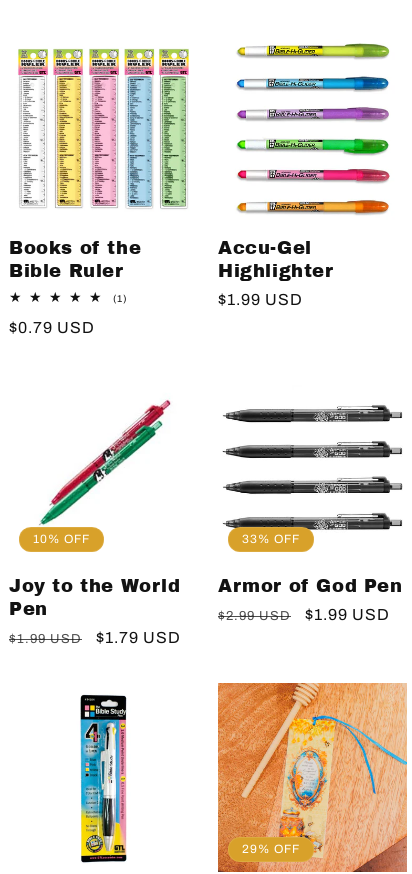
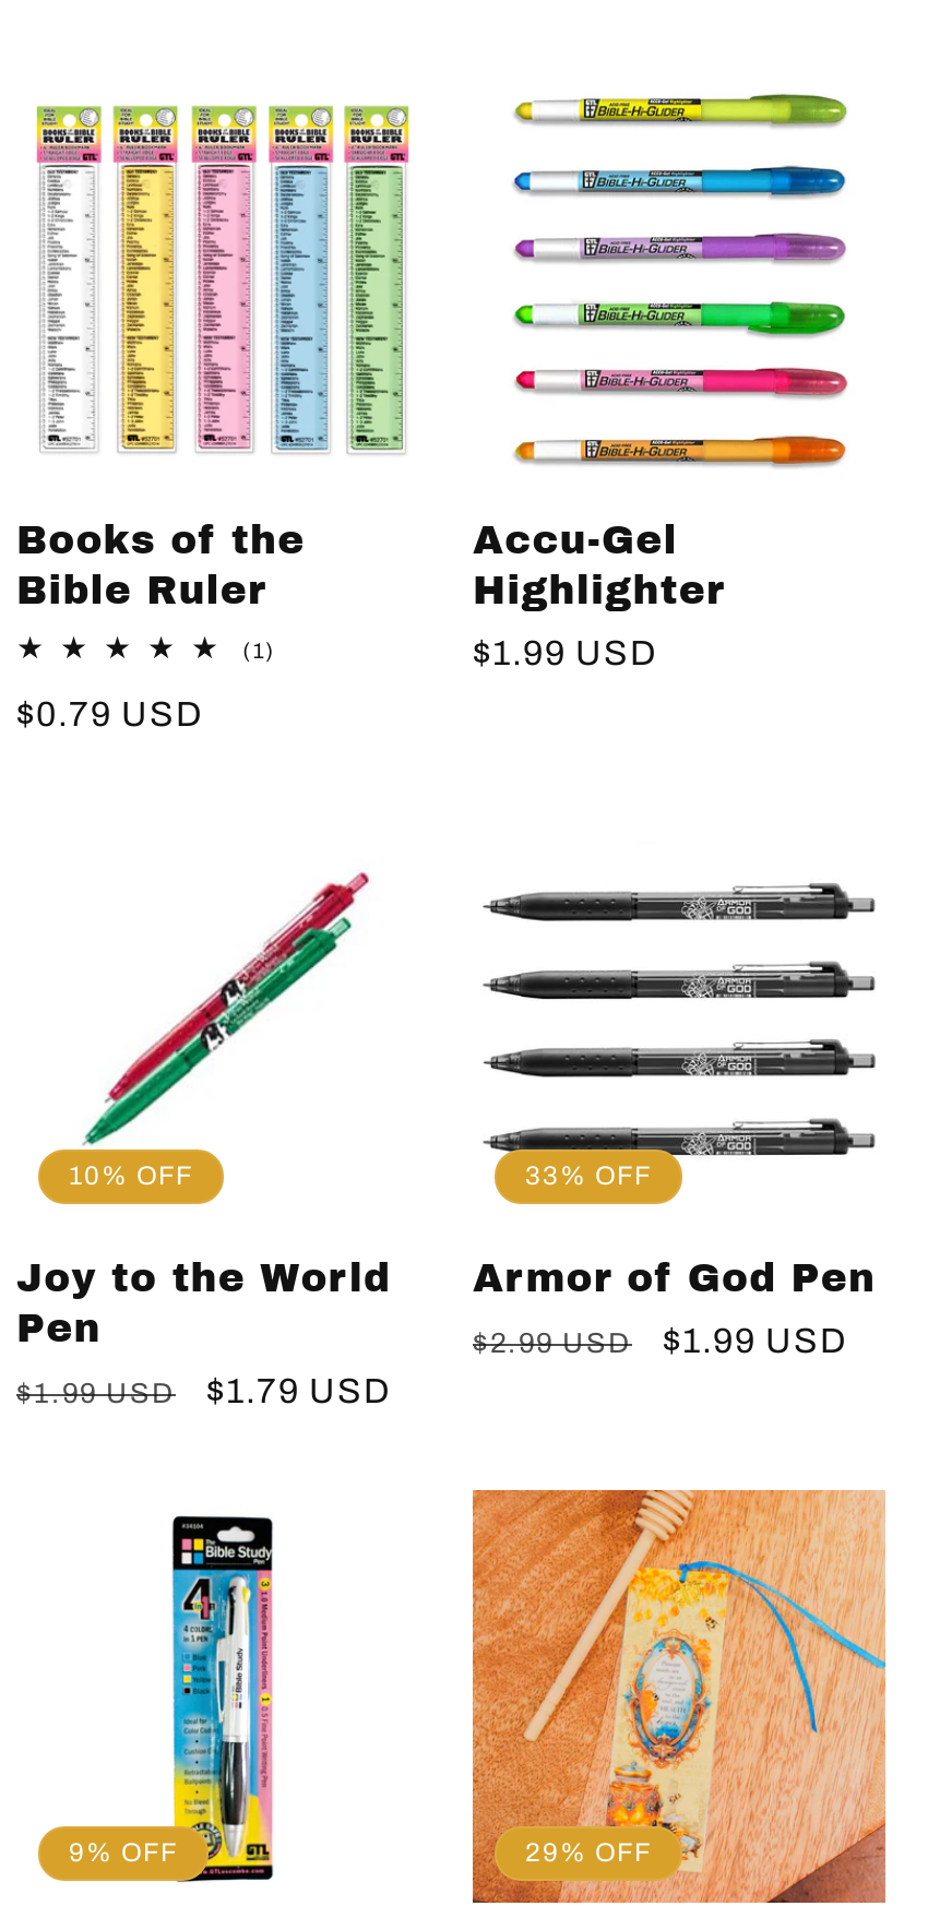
+ 9% OFF
